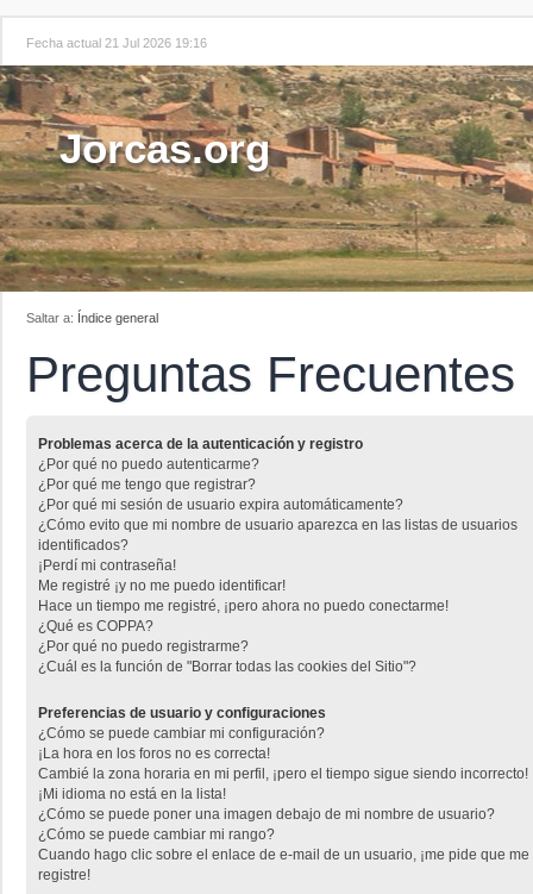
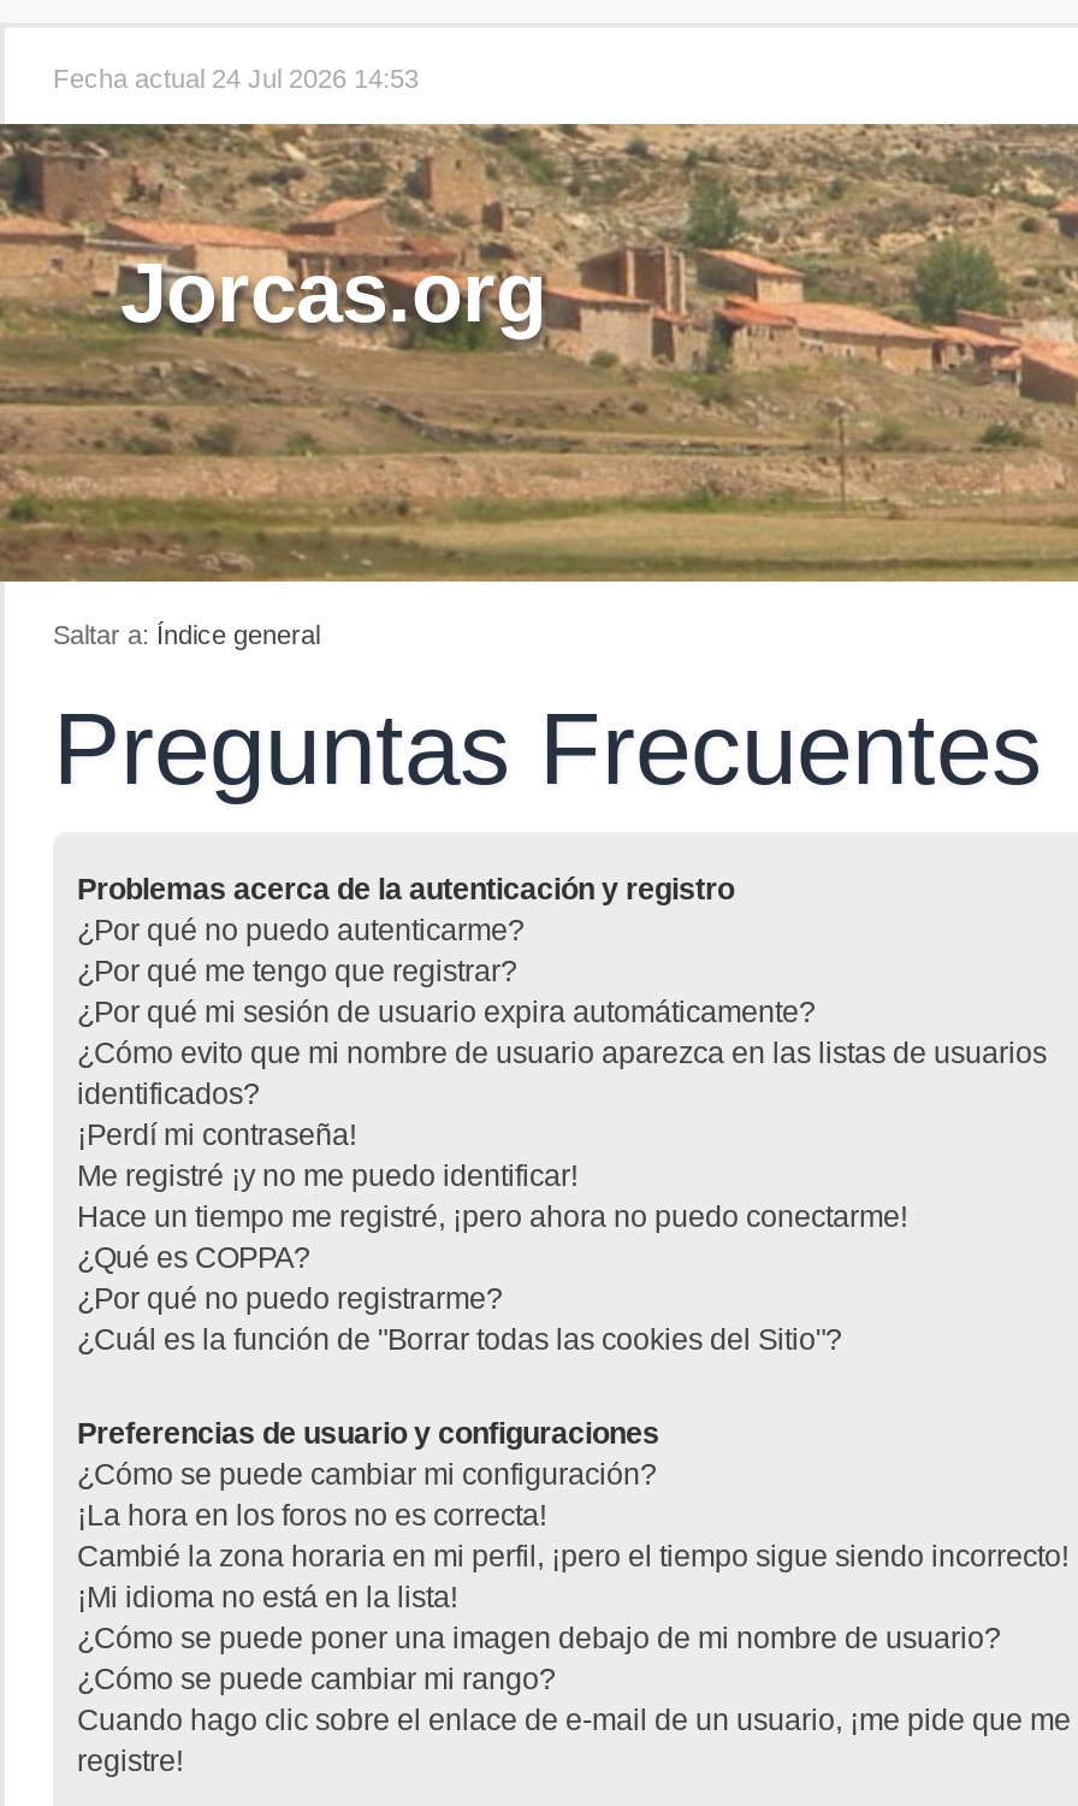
- Fecha actual 21 Jul 2026 19:16
+ Fecha actual 24 Jul 2026 14:53
